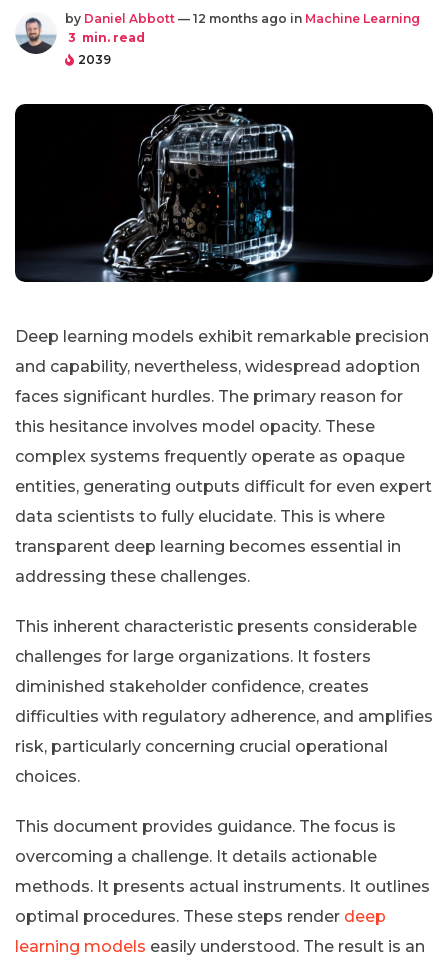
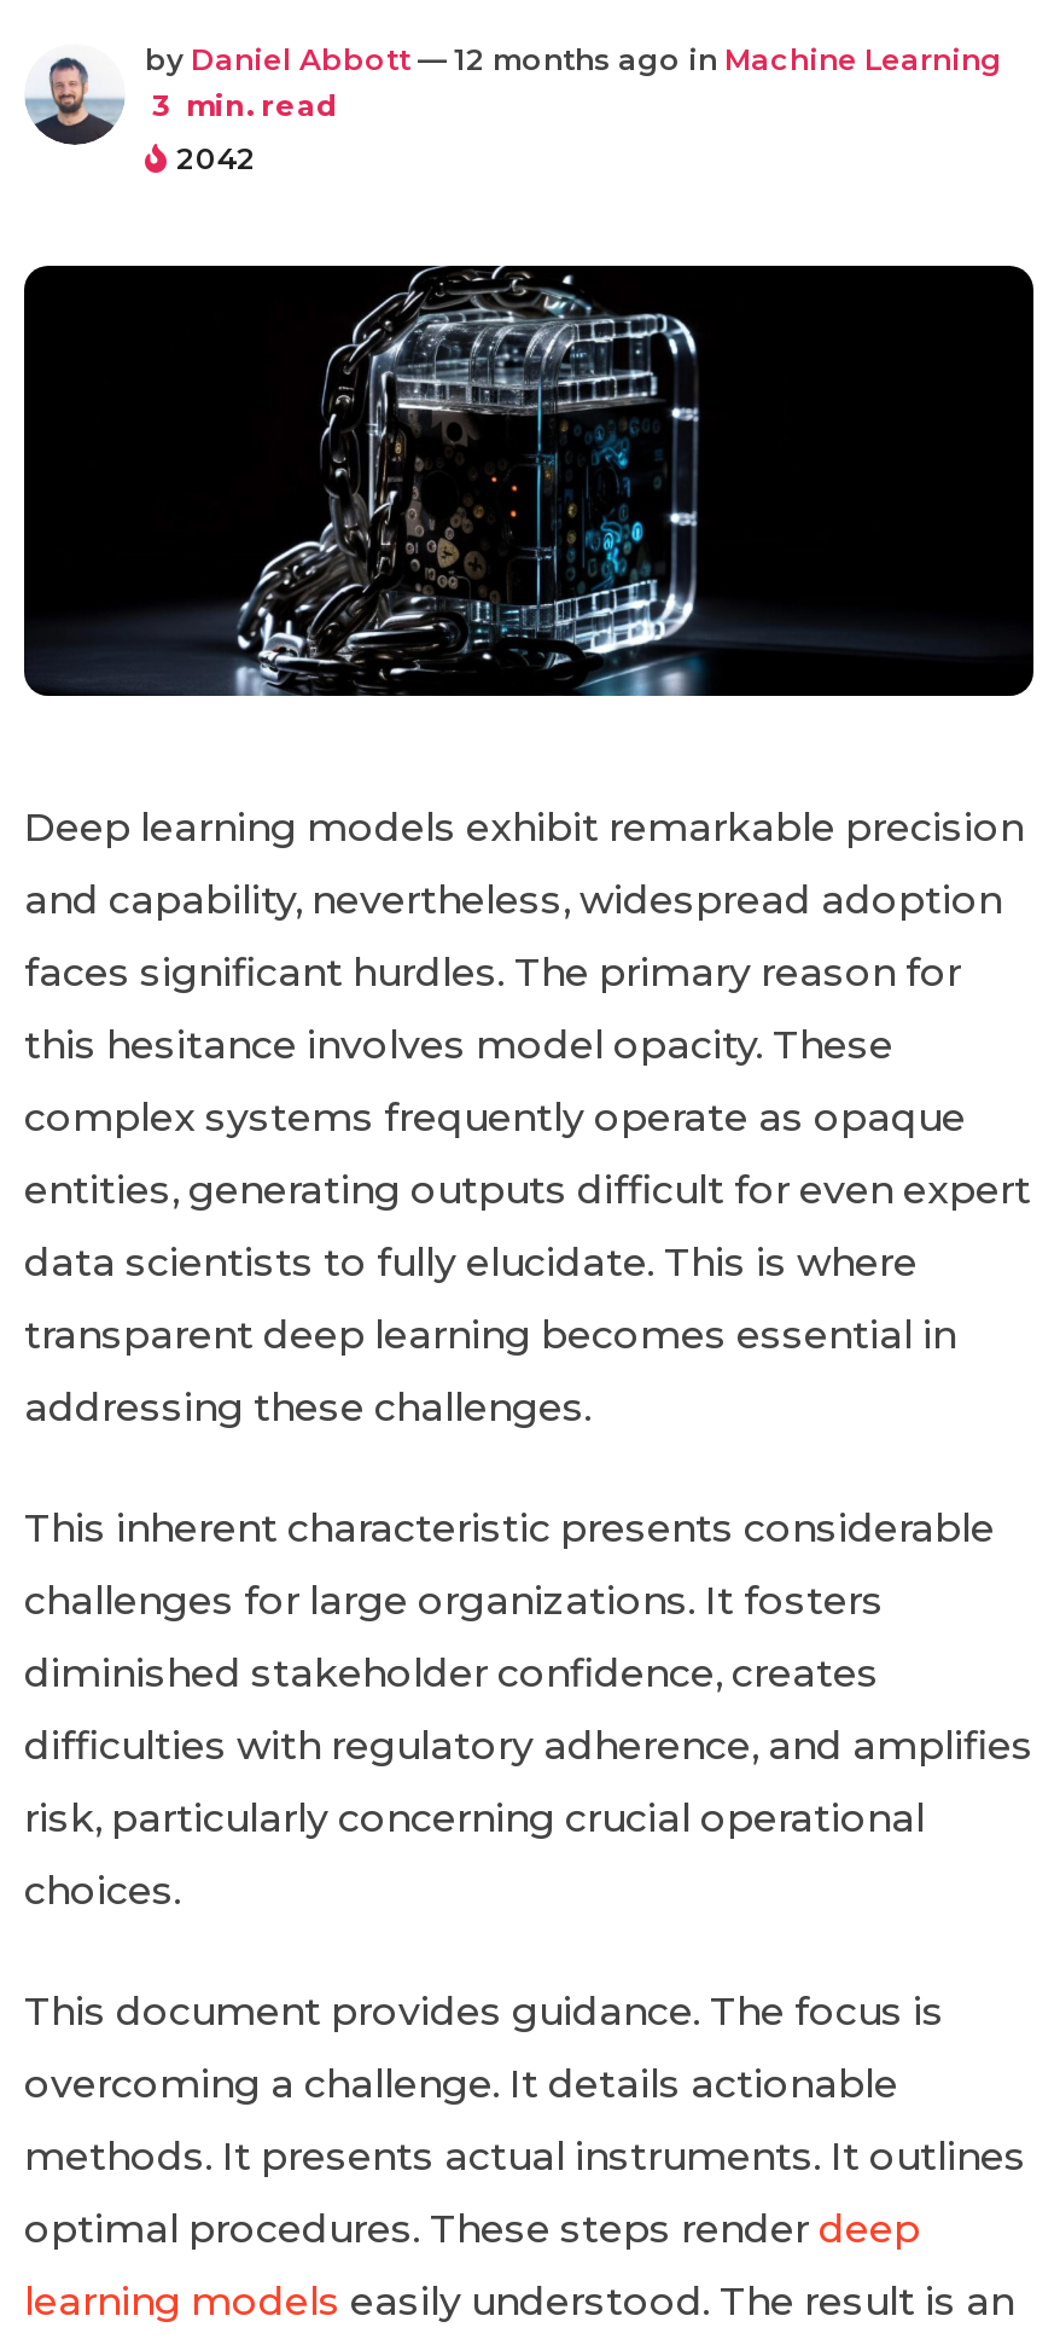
- 2039
+ 2042
